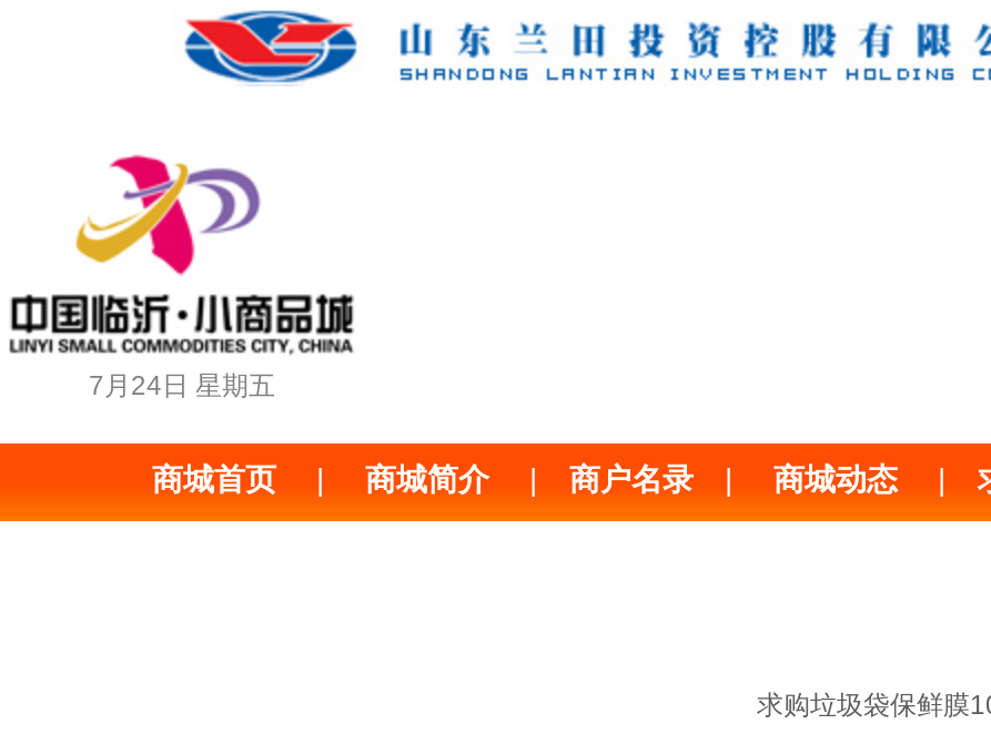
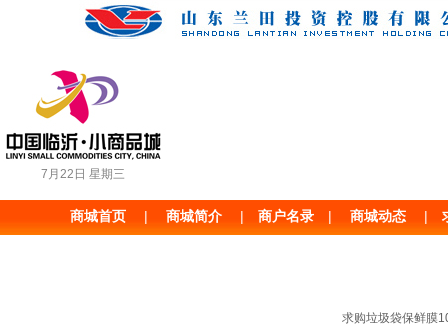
- 7月24日 星期五
+ 7月22日 星期三
